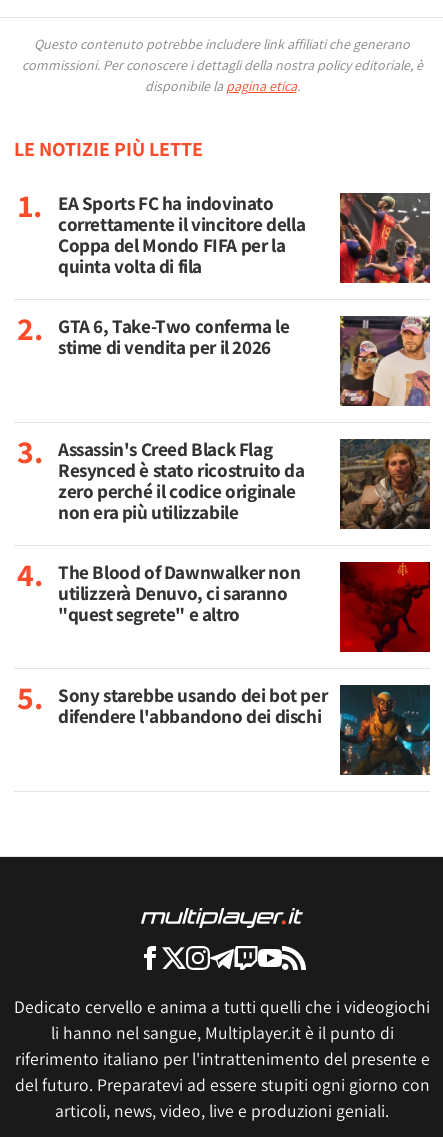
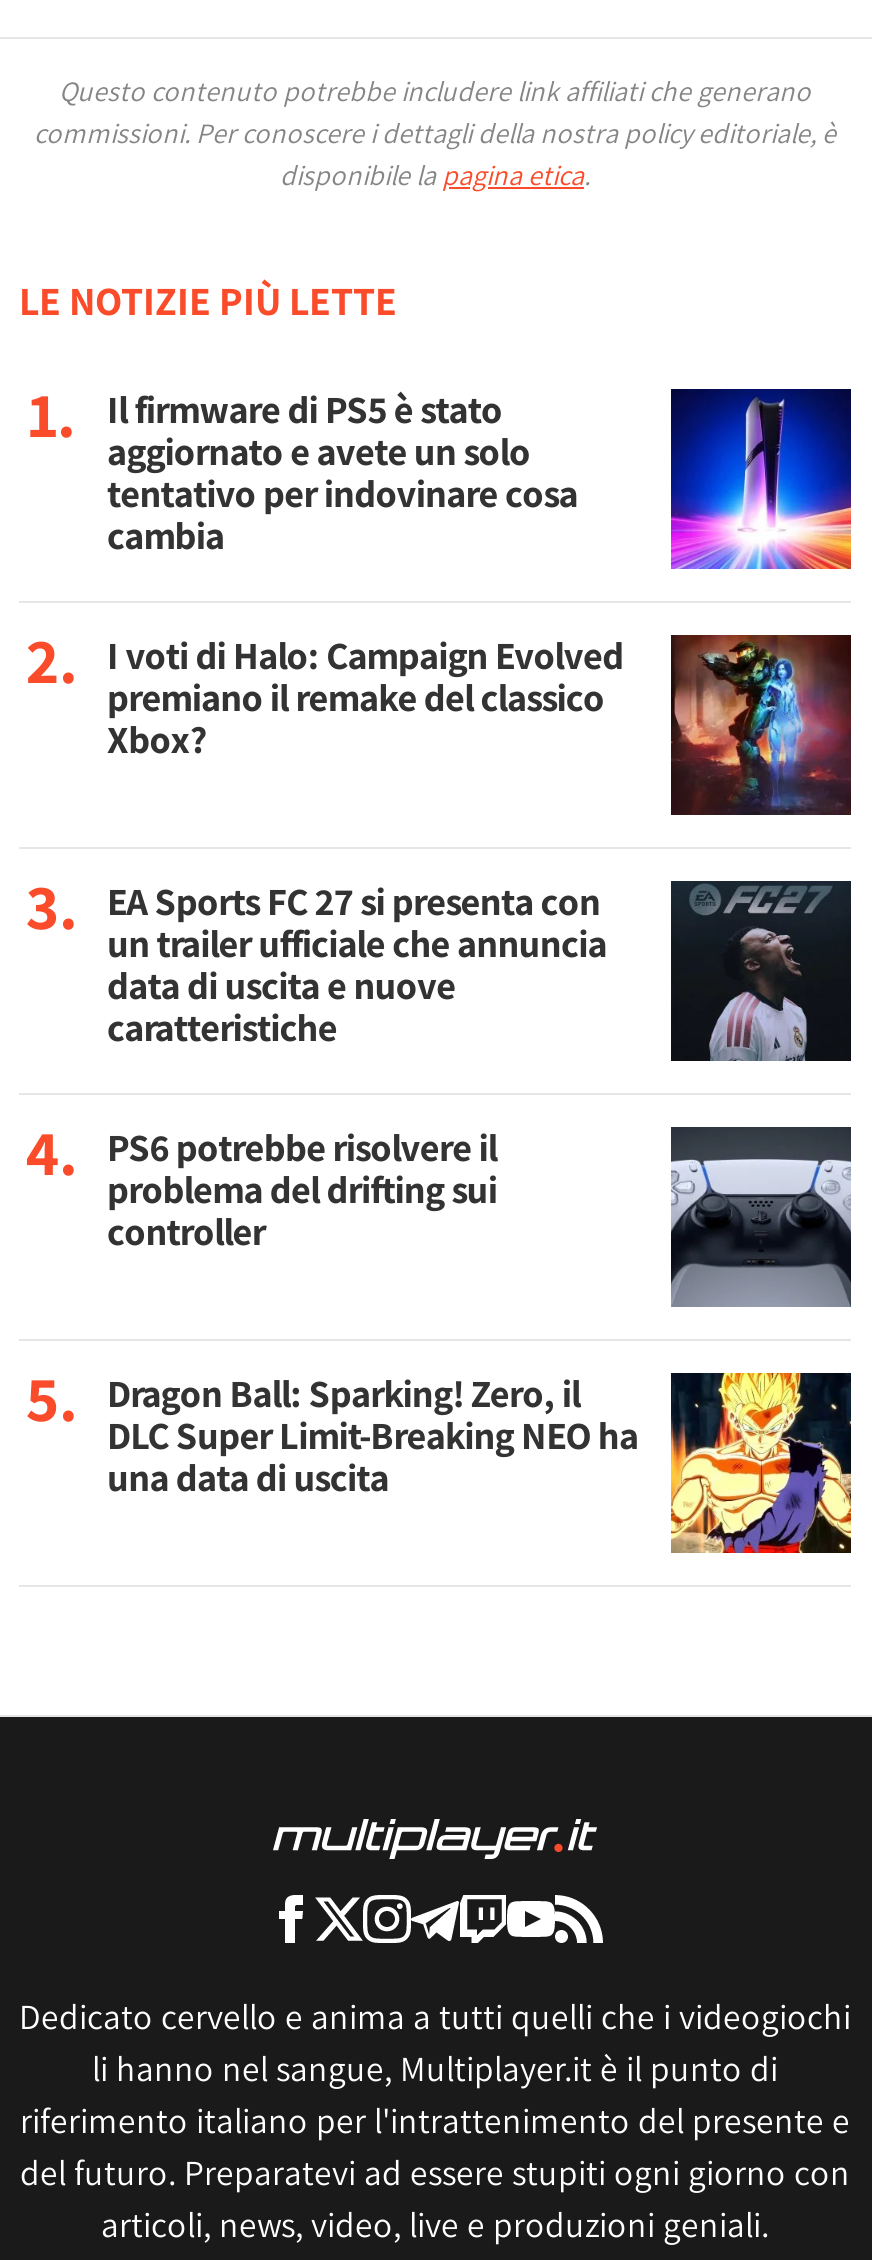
- EA Sports FC ha indovinato
- correttamente il vincitore della
- Coppa del Mondo FIFA per la
- quinta volta di fila
+ Il firmware di PS5 è stato
+ aggiornato e avete un solo
+ tentativo per indovinare cosa
+ cambia

- [image]
+ [image]

- GTA 6, Take-Two conferma le
- stime di vendita per il 2026
+ I voti di Halo: Campaign Evolved
+ premiano il remake del classico
+ Xbox?

- [image]
+ [image]

- [image]
- Assassin's Creed Black Flag
- Resynced è stato ricostruito da
- zero perché il codice originale
- non era più utilizzabile
+ [image]
+ EA Sports FC 27 si presenta con
+ un trailer ufficiale che annuncia
+ data di uscita e nuove
+ caratteristiche

- The Blood of Dawnwalker non
- utilizzerà Denuvo, ci saranno
- "quest segrete" e altro
+ PS6 potrebbe risolvere il
+ problema del drifting sui
+ controller

- [image]
+ [image]

- [image]
- Sony starebbe usando dei bot per
- difendere l'abbandono dei dischi
+ [image]
+ Dragon Ball: Sparking! Zero, il
+ DLC Super Limit-Breaking NEO ha
+ una data di uscita
